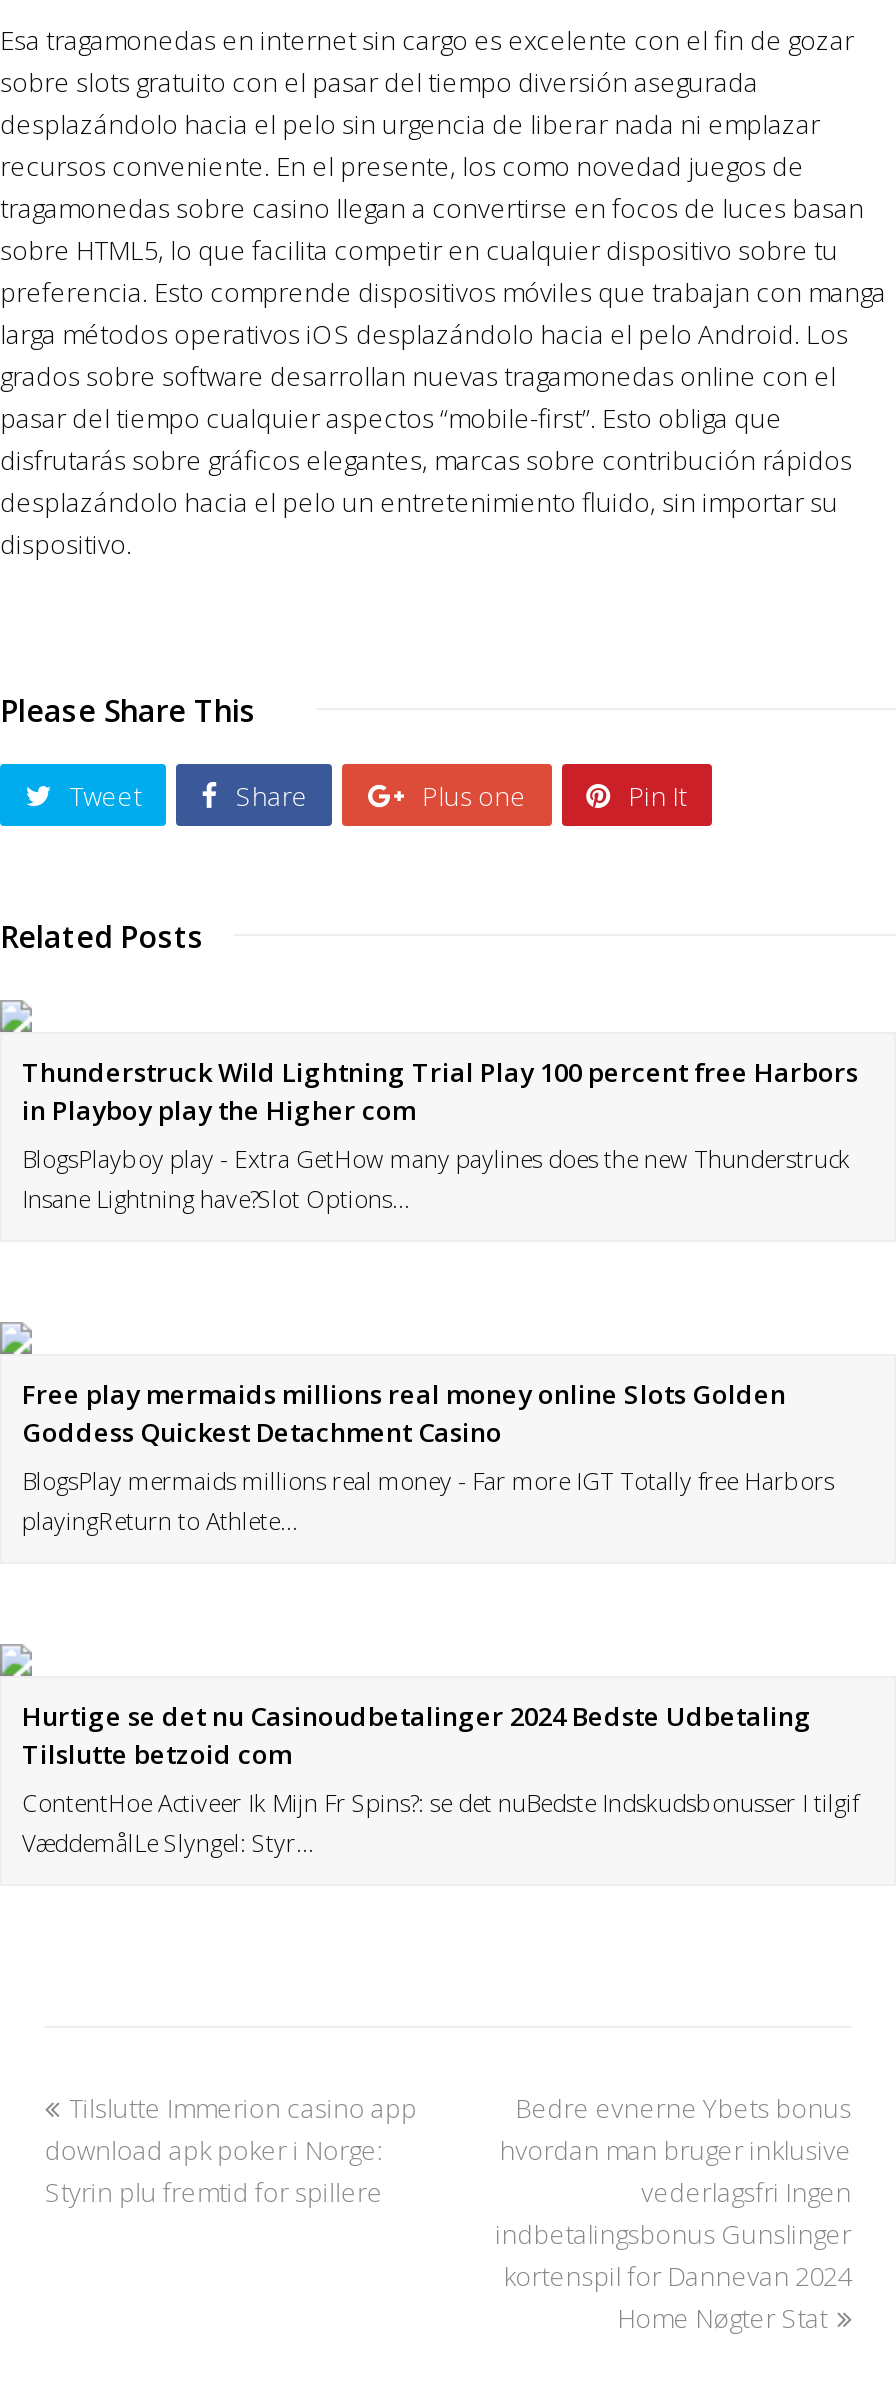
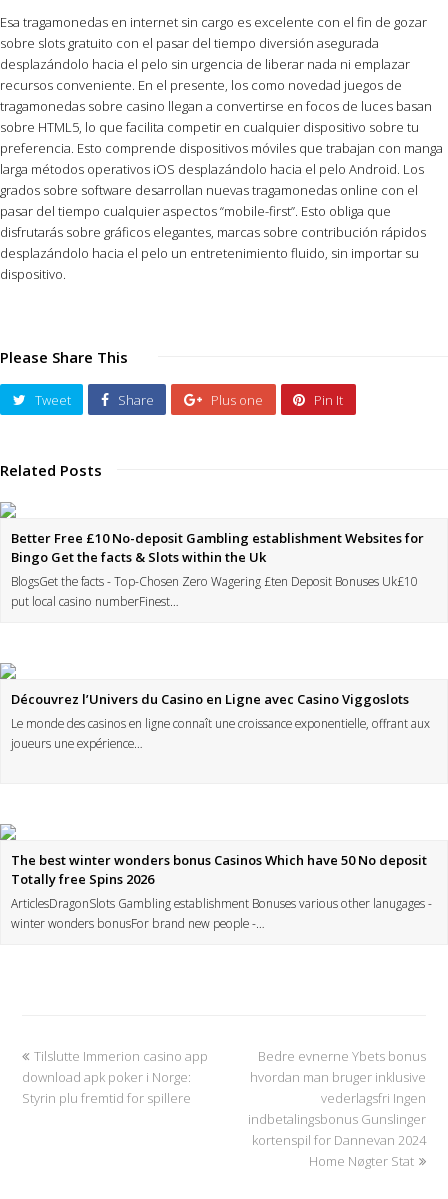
- Thunderstruck Wild Lightning Trial Play 100 percent free Harbors
- in Playboy play the Higher com
- BlogsPlayboy play - Extra GetHow many paylines does the new Thunderstruck
- Insane Lightning have?Slot Options…
+ Better Free £10 No-deposit Gambling establishment Websites for
+ Bingo Get the facts & Slots within the Uk
+ BlogsGet the facts - Top-Chosen Zero Wagering £ten Deposit Bonuses Uk£10
+ put local casino numberFinest…

- Free play mermaids millions real money online Slots Golden
- Goddess Quickest Detachment Casino
- BlogsPlay mermaids millions real money - Far more IGT Totally free Harbors
- playingReturn to Athlete…
+ Découvrez l’Univers du Casino en Ligne avec Casino Viggoslots
+ Le monde des casinos en ligne connaît une croissance exponentielle, offrant aux
+ joueurs une expérience…

- Hurtige se det nu Casinoudbetalinger 2024 Bedste Udbetaling
- Tilslutte betzoid com
- ContentHoe Activeer Ik Mijn Fr Spins?: se det nuBedste Indskudsbonusser I tilgif
- VæddemålLe Slyngel: Styr…
+ The best winter wonders bonus Casinos Which have 50 No deposit
+ Totally free Spins 2026
+ ArticlesDragonSlots Gambling establishment Bonuses various other lanugages -
+ winter wonders bonusFor brand new people -…
